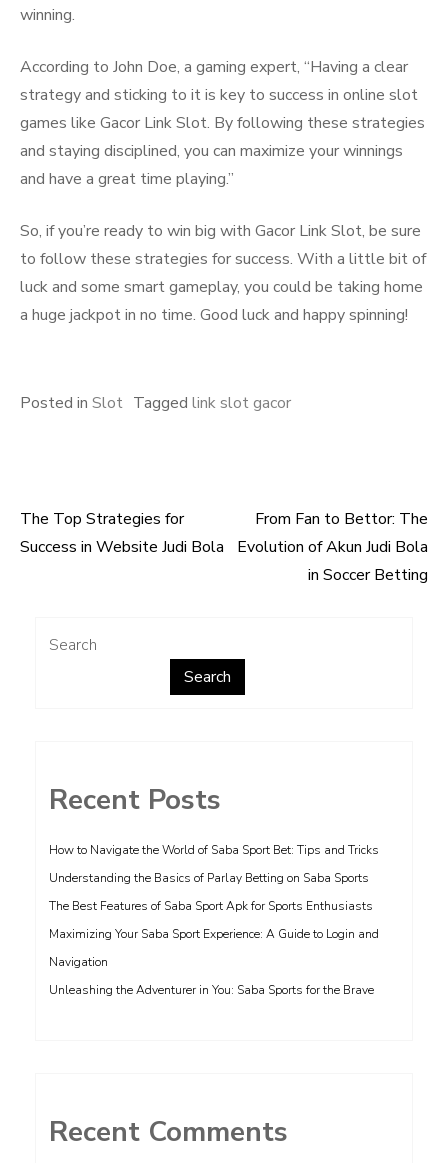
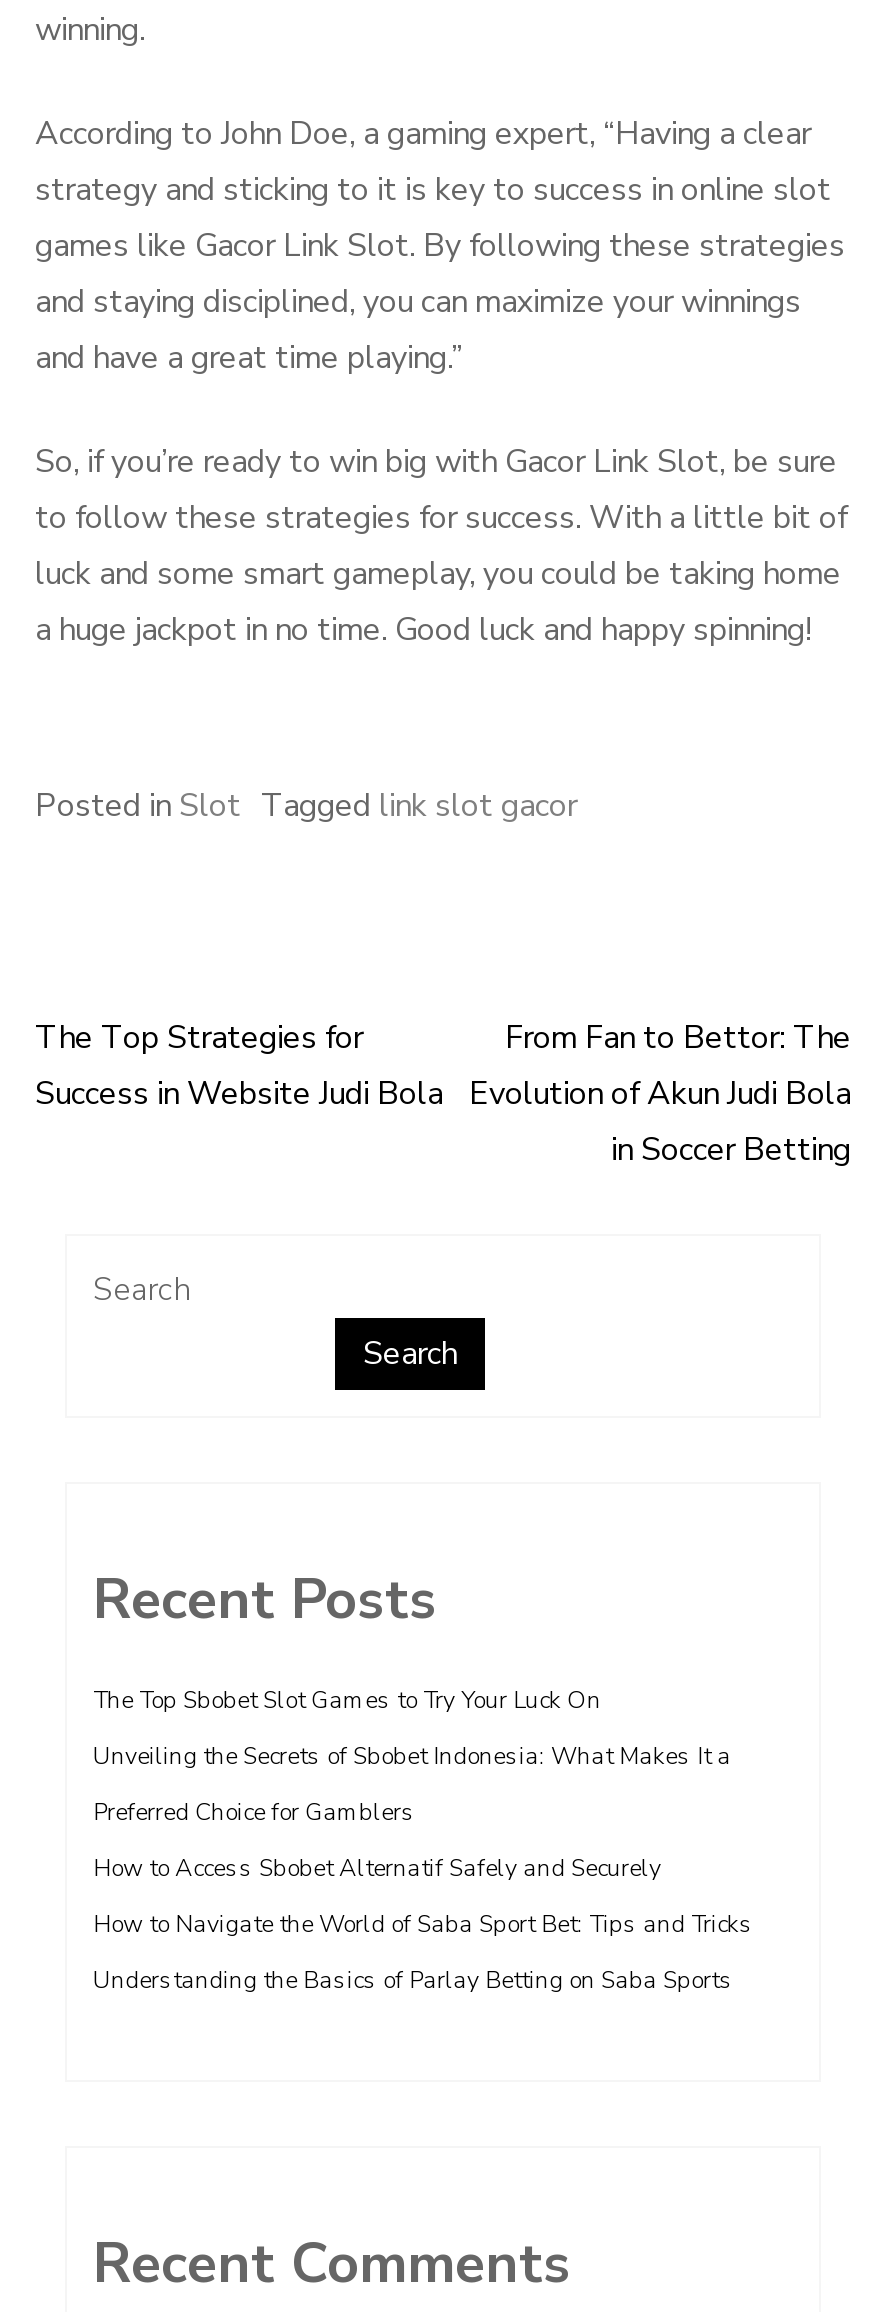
+ The Top Sbobet Slot Games to Try Your Luck On
+ Unveiling the Secrets of Sbobet Indonesia: What Makes It a
+ Preferred Choice for Gamblers
+ How to Access Sbobet Alternatif Safely and Securely

moved down: How to Navigate the World of Saba Sport Bet: Tips and Tricks | Understanding the Basics of Parlay Betting on Saba Sports

- The Best Features of Saba Sport Apk for Sports Enthusiasts
- Maximizing Your Saba Sport Experience: A Guide to Login and
- Navigation
- Unleashing the Adventurer in You: Saba Sports for the Brave
